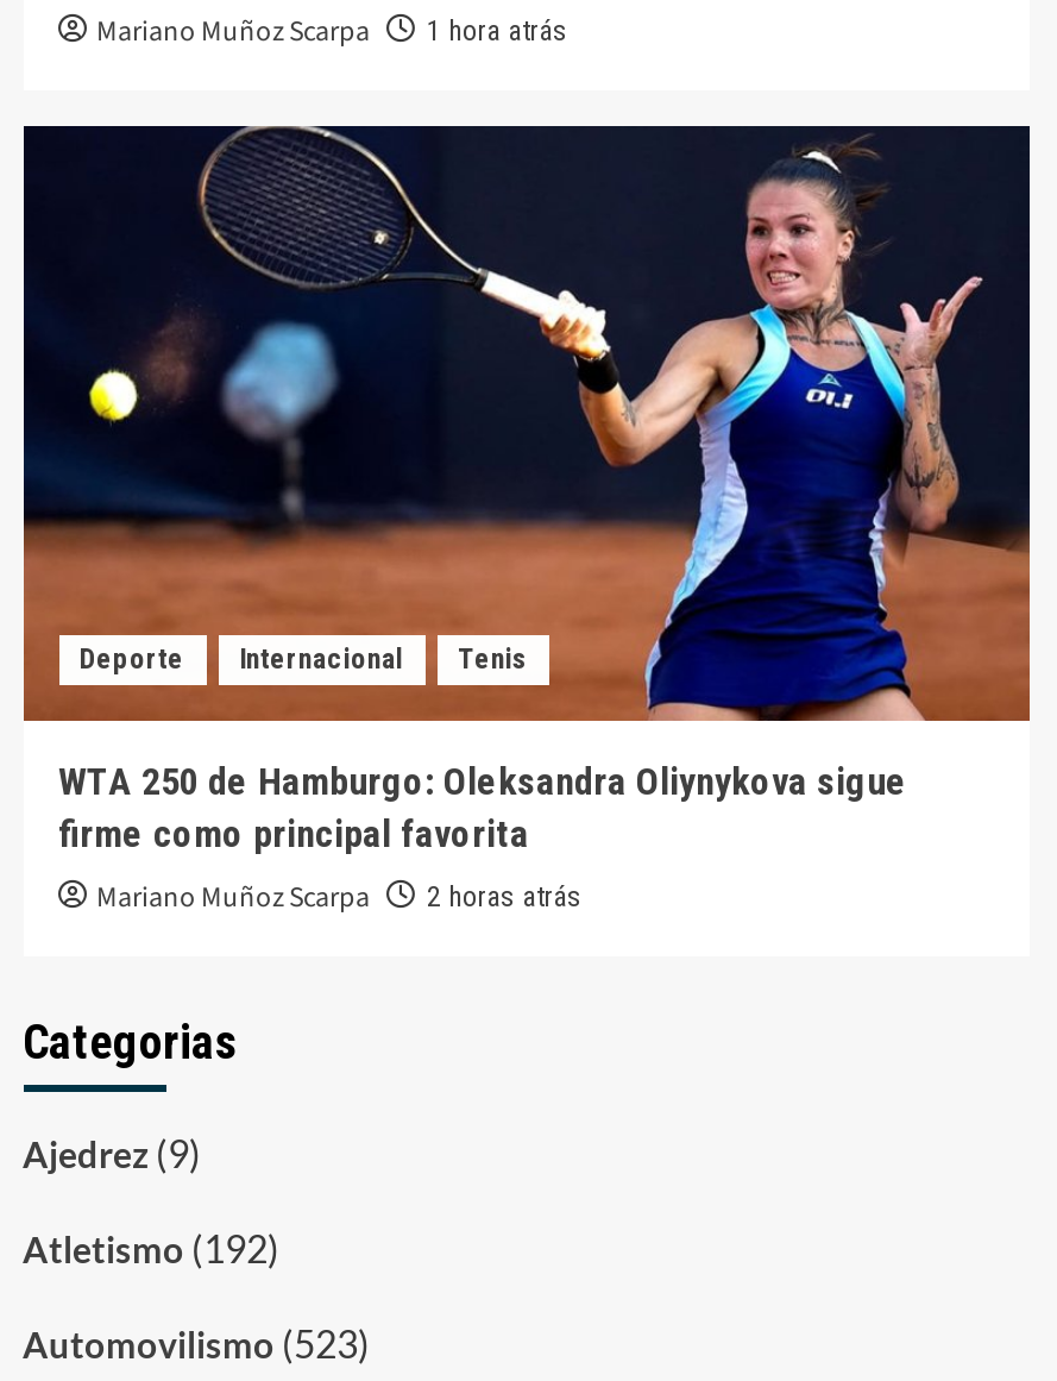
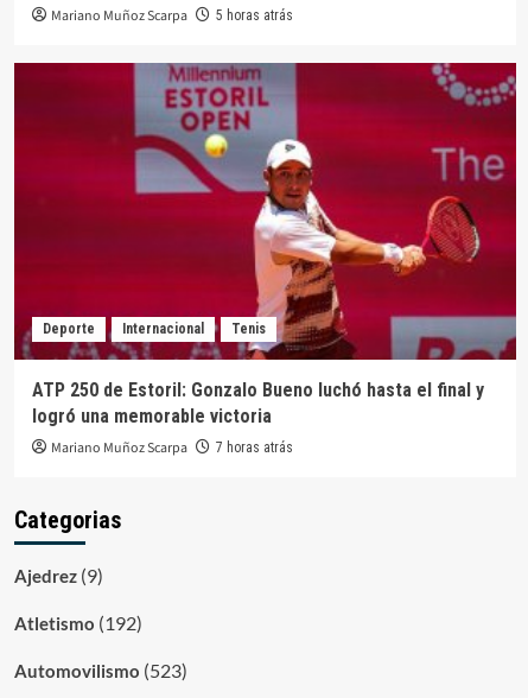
- Mariano Muñoz Scarpa 1 hora atrás
+ Mariano Muñoz Scarpa 5 horas atrás

- [image]
- WTA 250 de Hamburgo: Oleksandra Oliynykova sigue
- firme como principal favorita
+ [image]
+ ATP 250 de Estoril: Gonzalo Bueno luchó hasta el final y
+ logró una memorable victoria

- Mariano Muñoz Scarpa 2 horas atrás
+ Mariano Muñoz Scarpa 7 horas atrás
